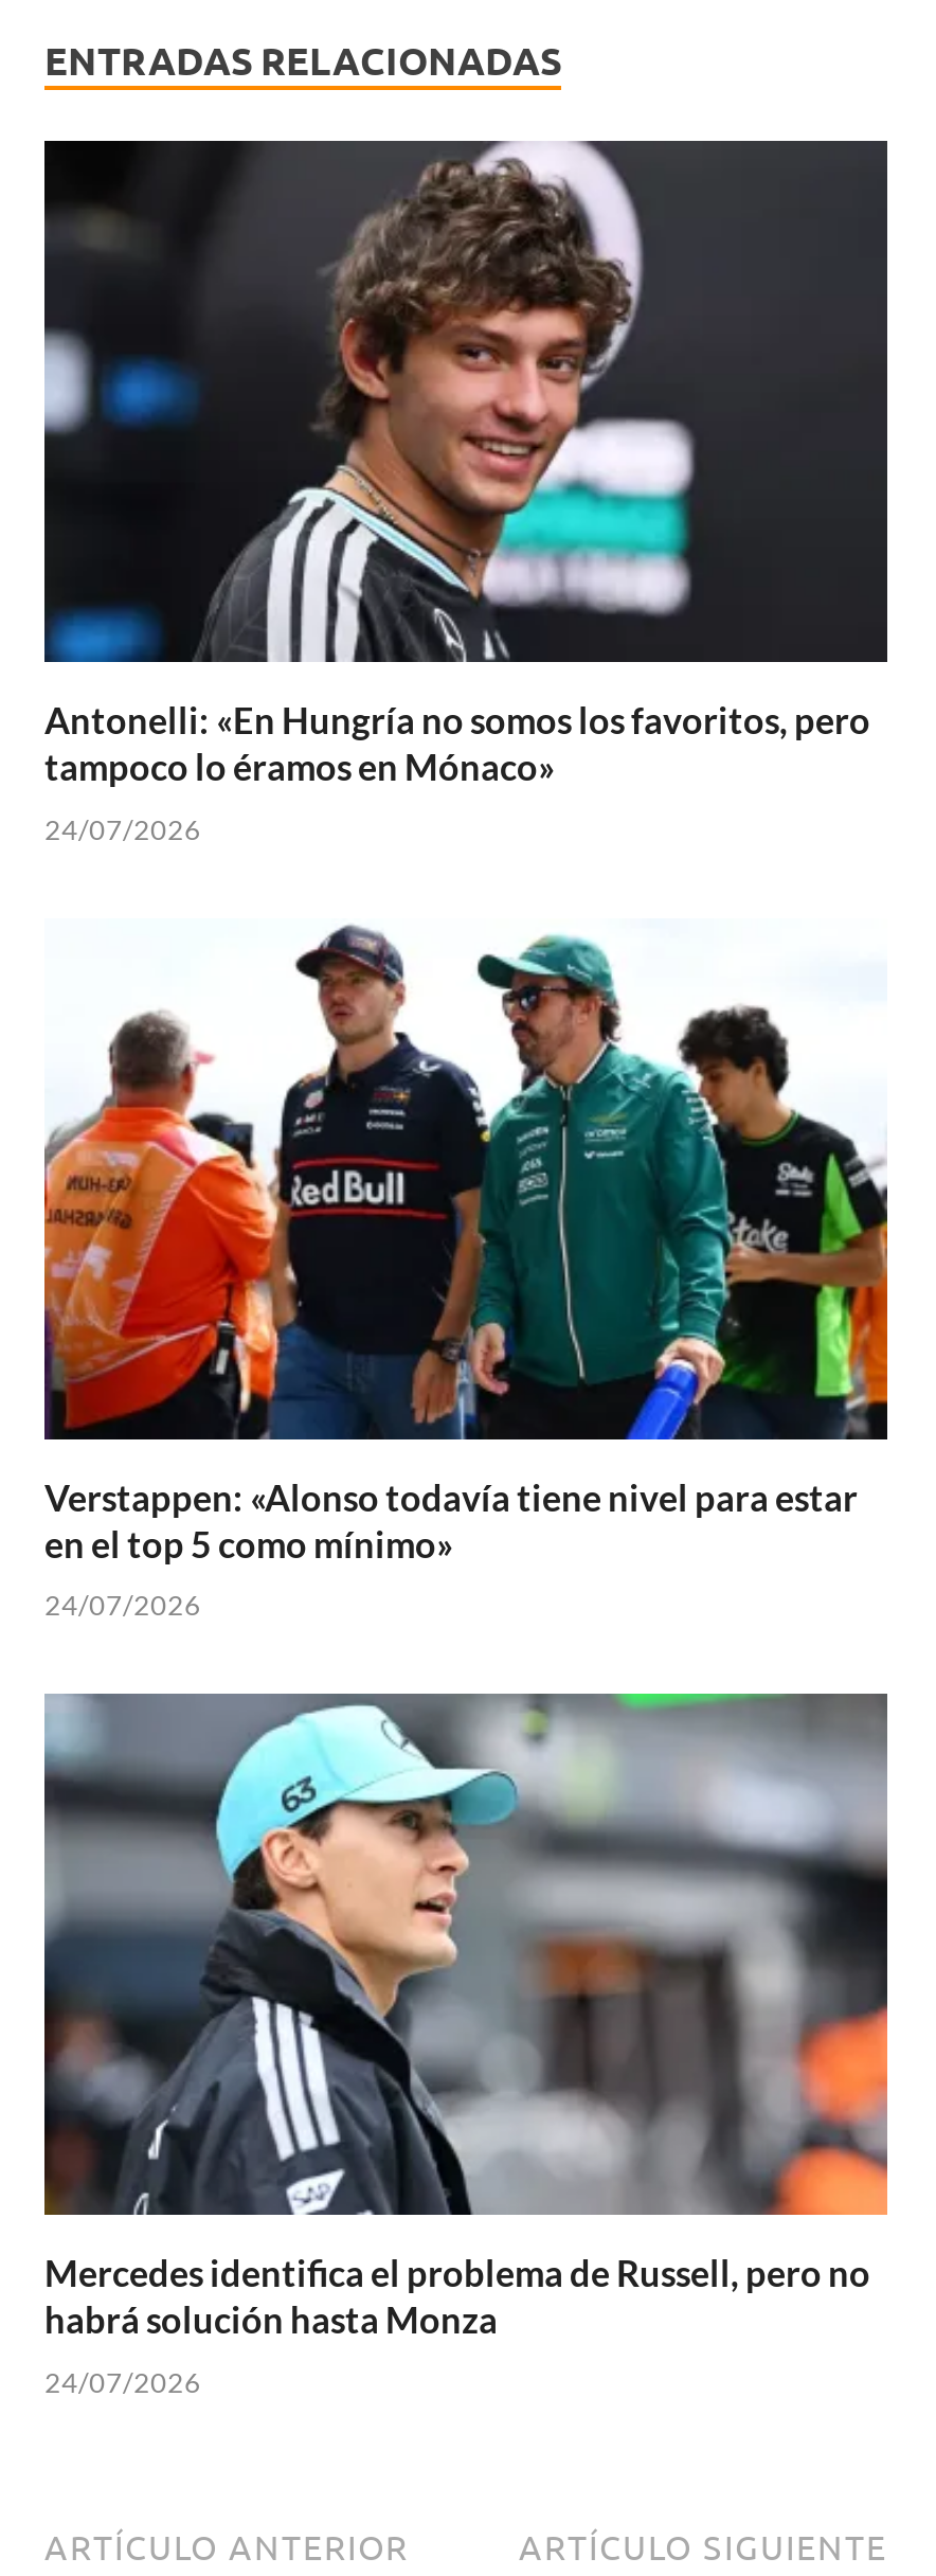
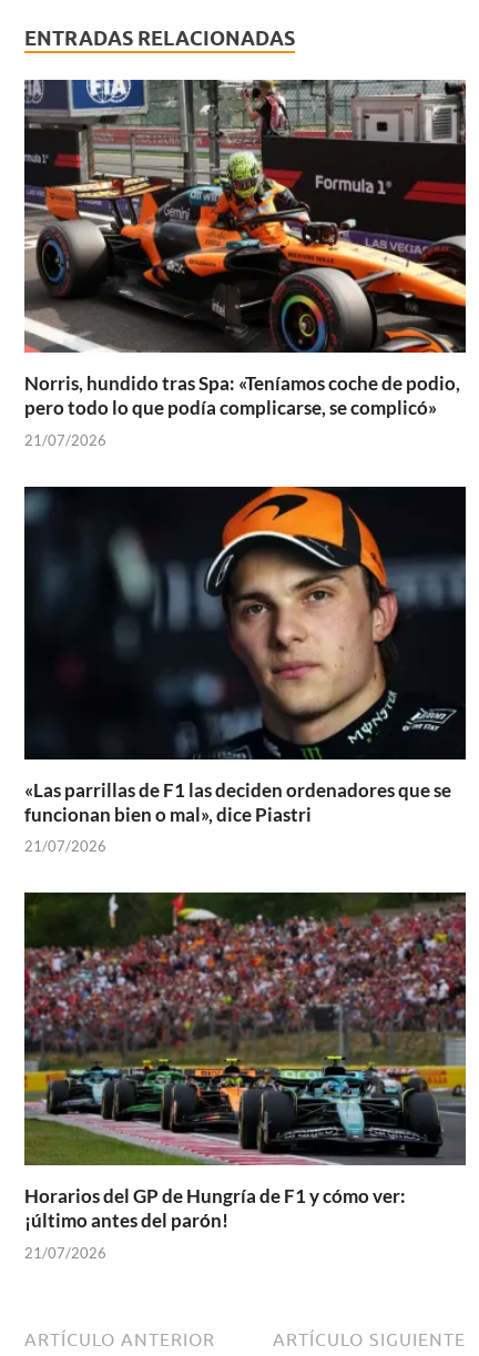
- [image]
- Antonelli: «En Hungría no somos los favoritos, pero
- tampoco lo éramos en Mónaco»
+ [image]
+ Norris, hundido tras Spa: «Teníamos coche de podio,
+ pero todo lo que podía complicarse, se complicó»

- 24/07/2026
+ 21/07/2026

- [image]
- Verstappen: «Alonso todavía tiene nivel para estar
- en el top 5 como mínimo»
+ [image]
+ «Las parrillas de F1 las deciden ordenadores que se
+ funcionan bien o mal», dice Piastri

- 24/07/2026
+ 21/07/2026

- [image]
- Mercedes identifica el problema de Russell, pero no
- habrá solución hasta Monza
+ [image]
+ Horarios del GP de Hungría de F1 y cómo ver:
+ ¡último antes del parón!

- 24/07/2026
+ 21/07/2026
